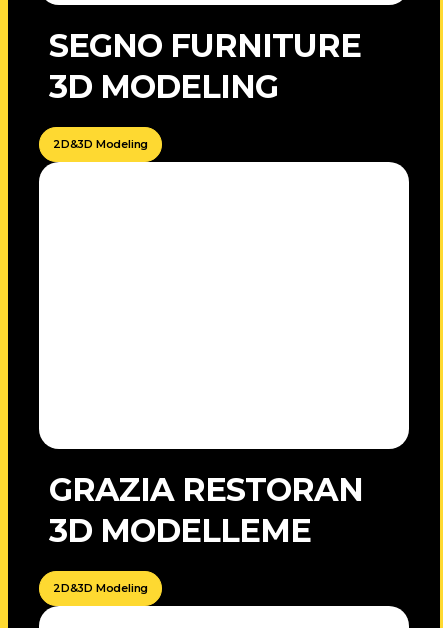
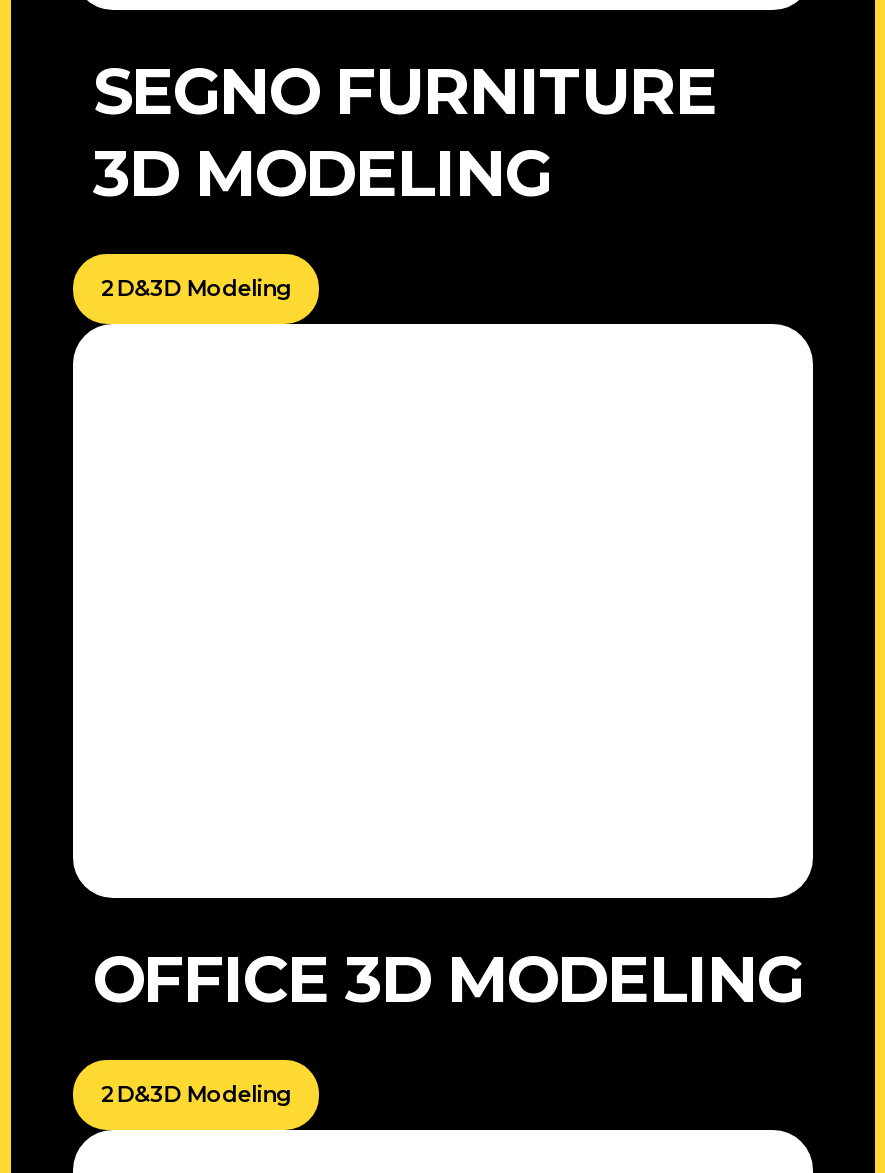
- GRAZIA RESTORAN
- 3D MODELLEME
+ OFFICE 3D MODELING
